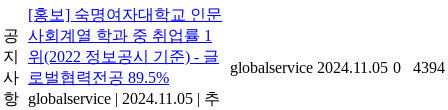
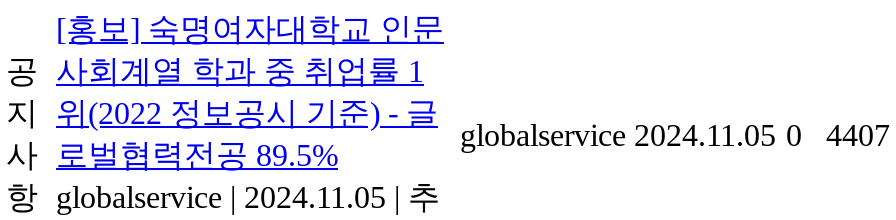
- globalservice 2024.11.05 0 4394
+ globalservice 2024.11.05 0 4407
